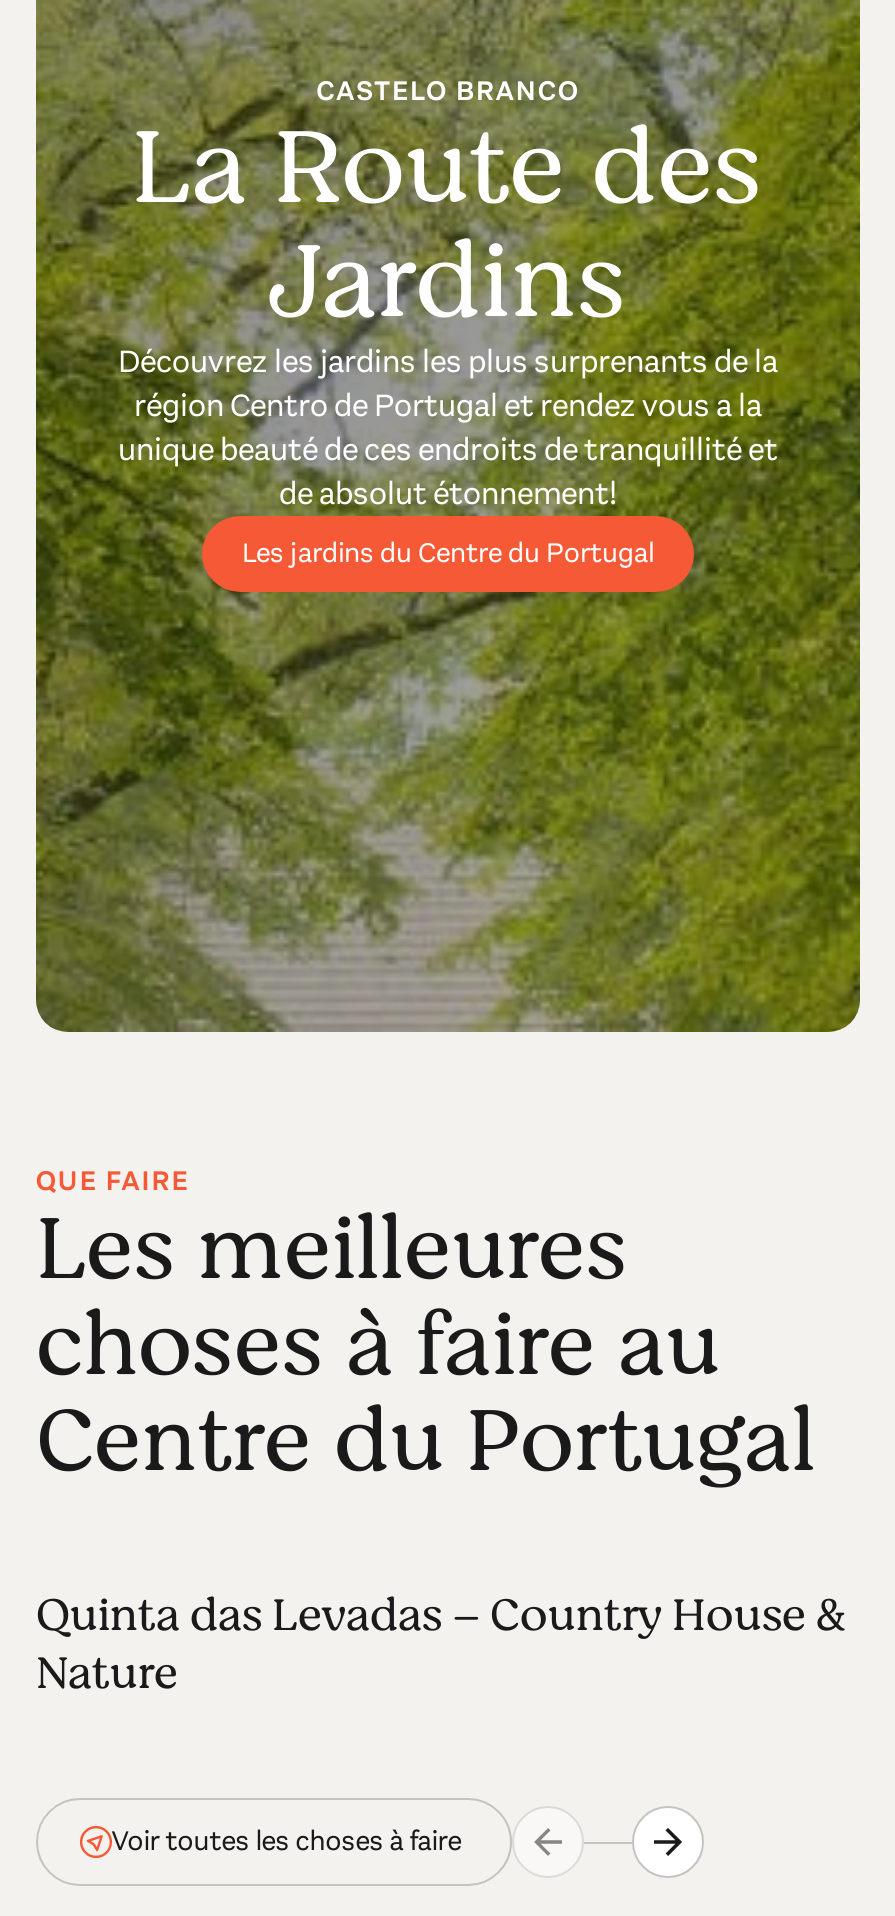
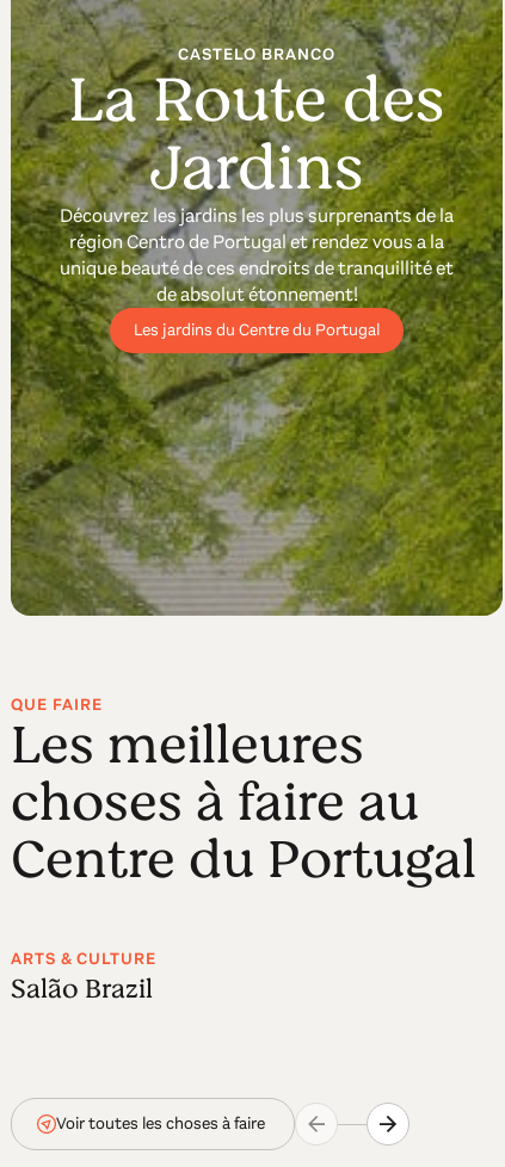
- Quinta das Levadas – Country House &
- Nature
+ ARTS & CULTURE
+ Salão Brazil
